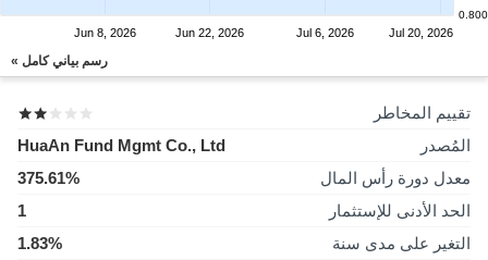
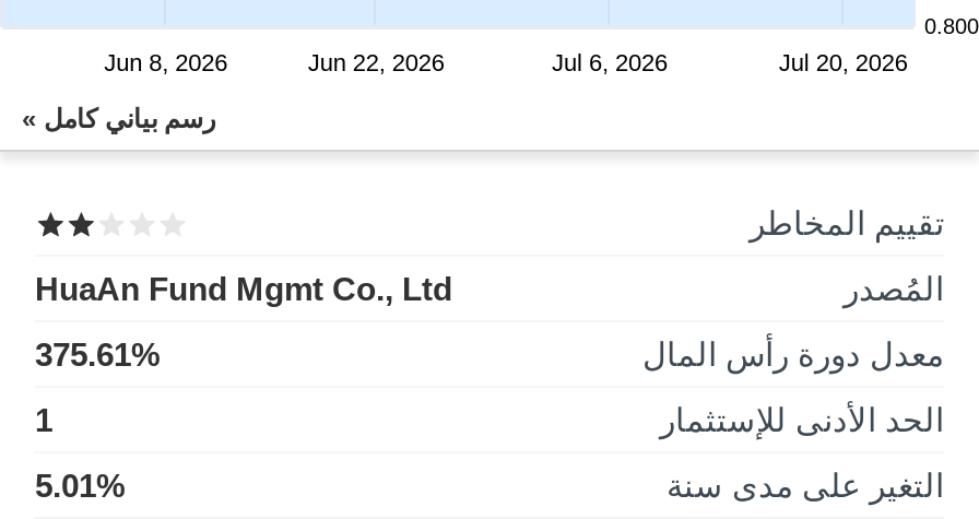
- 1.83%
+ 5.01%
